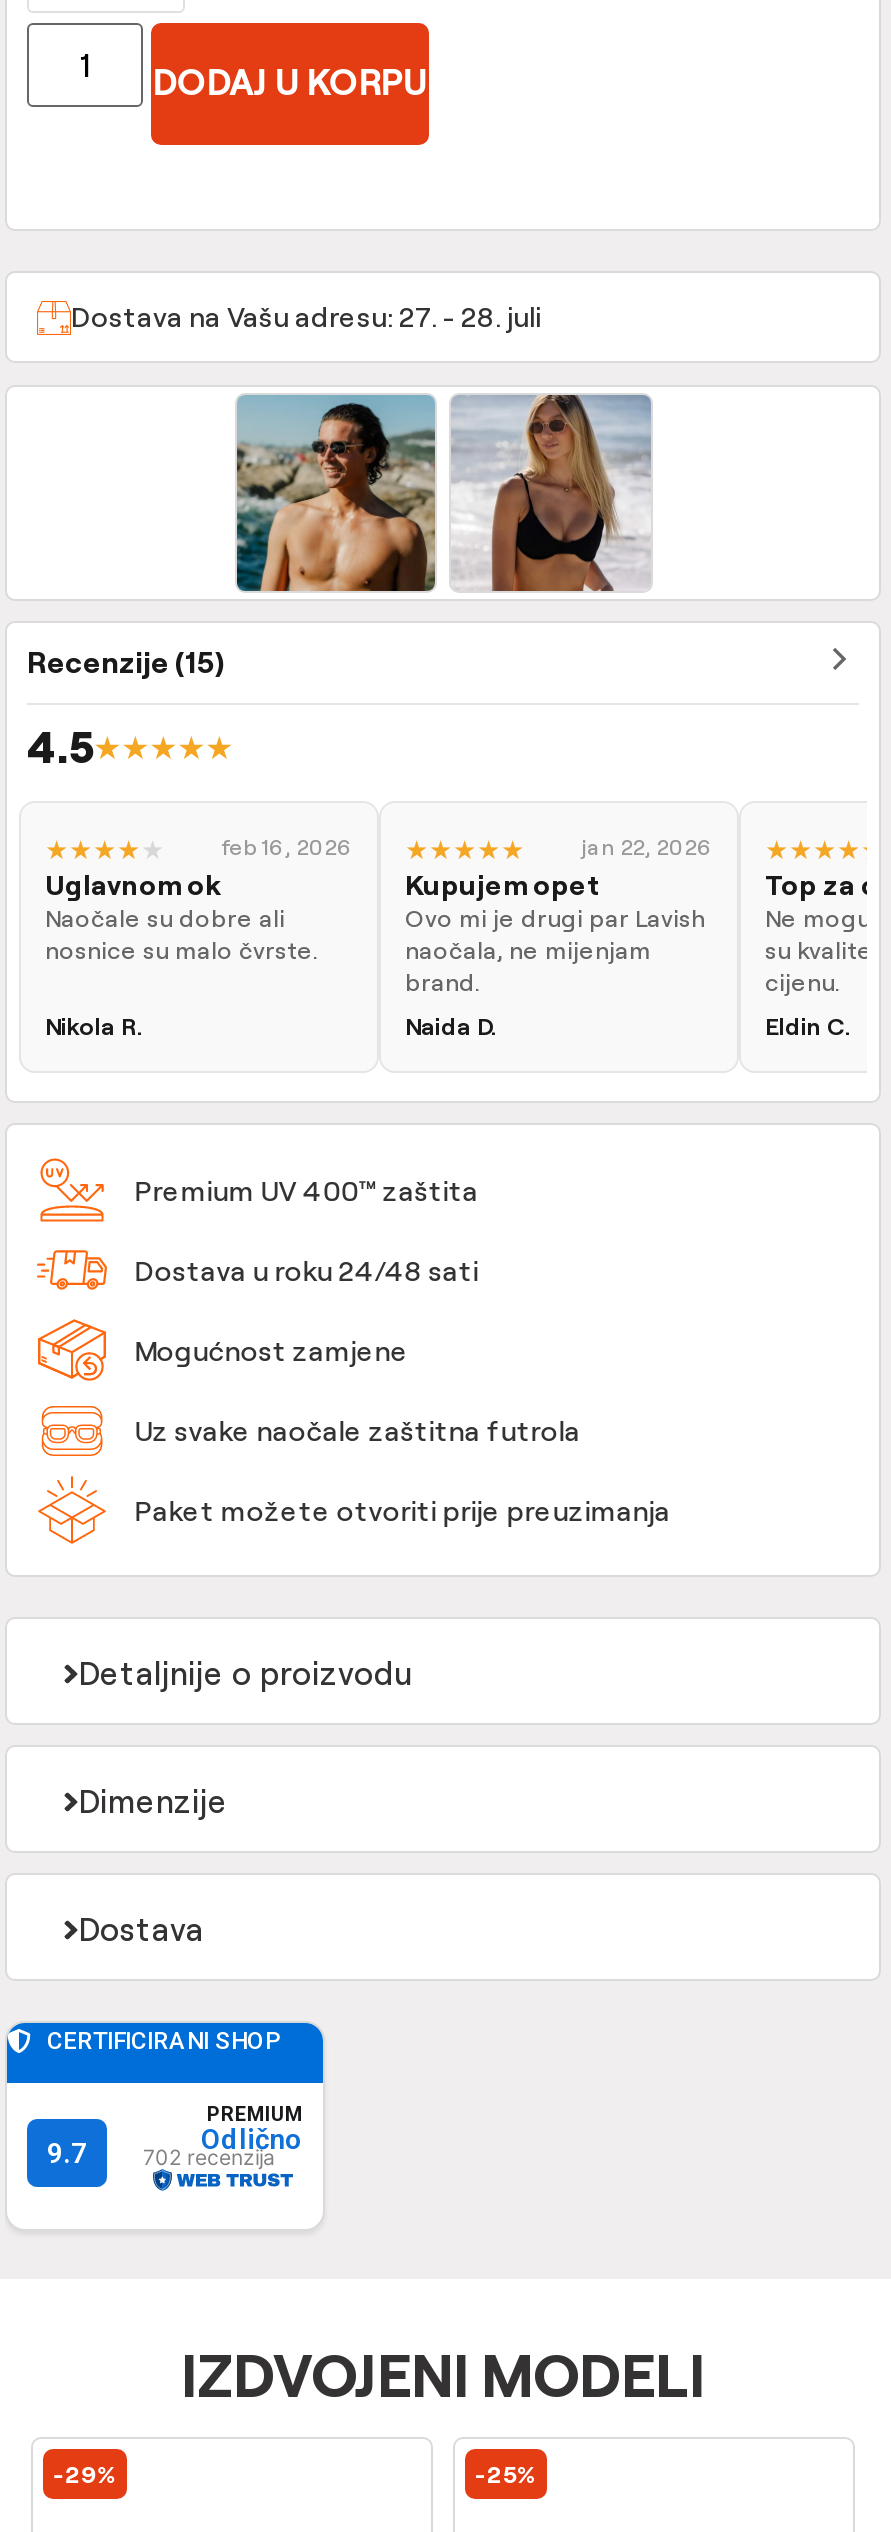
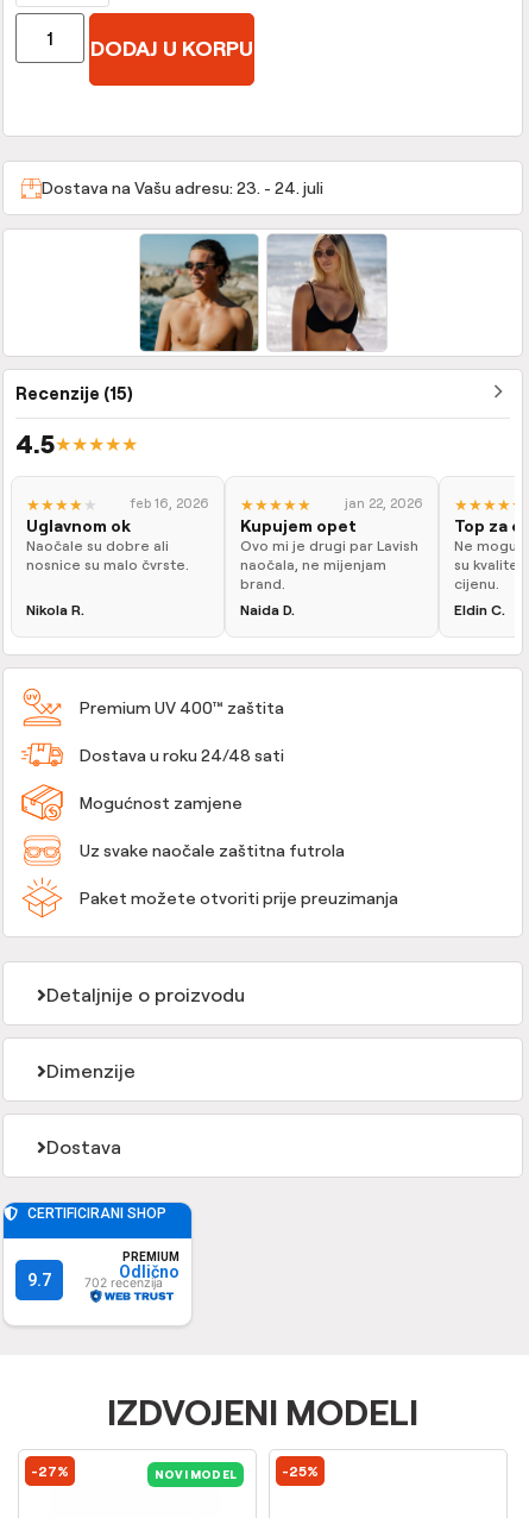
- Dostava na Vašu adresu: 27. - 28. juli
+ Dostava na Vašu adresu: 23. - 24. juli

- -29%
+ -27%
+ NOVI MODEL
